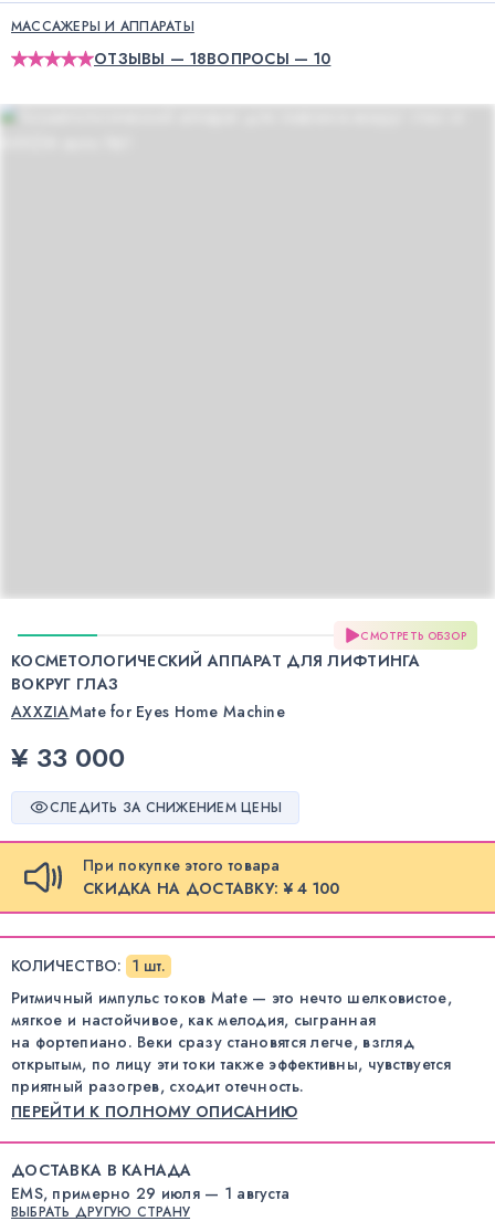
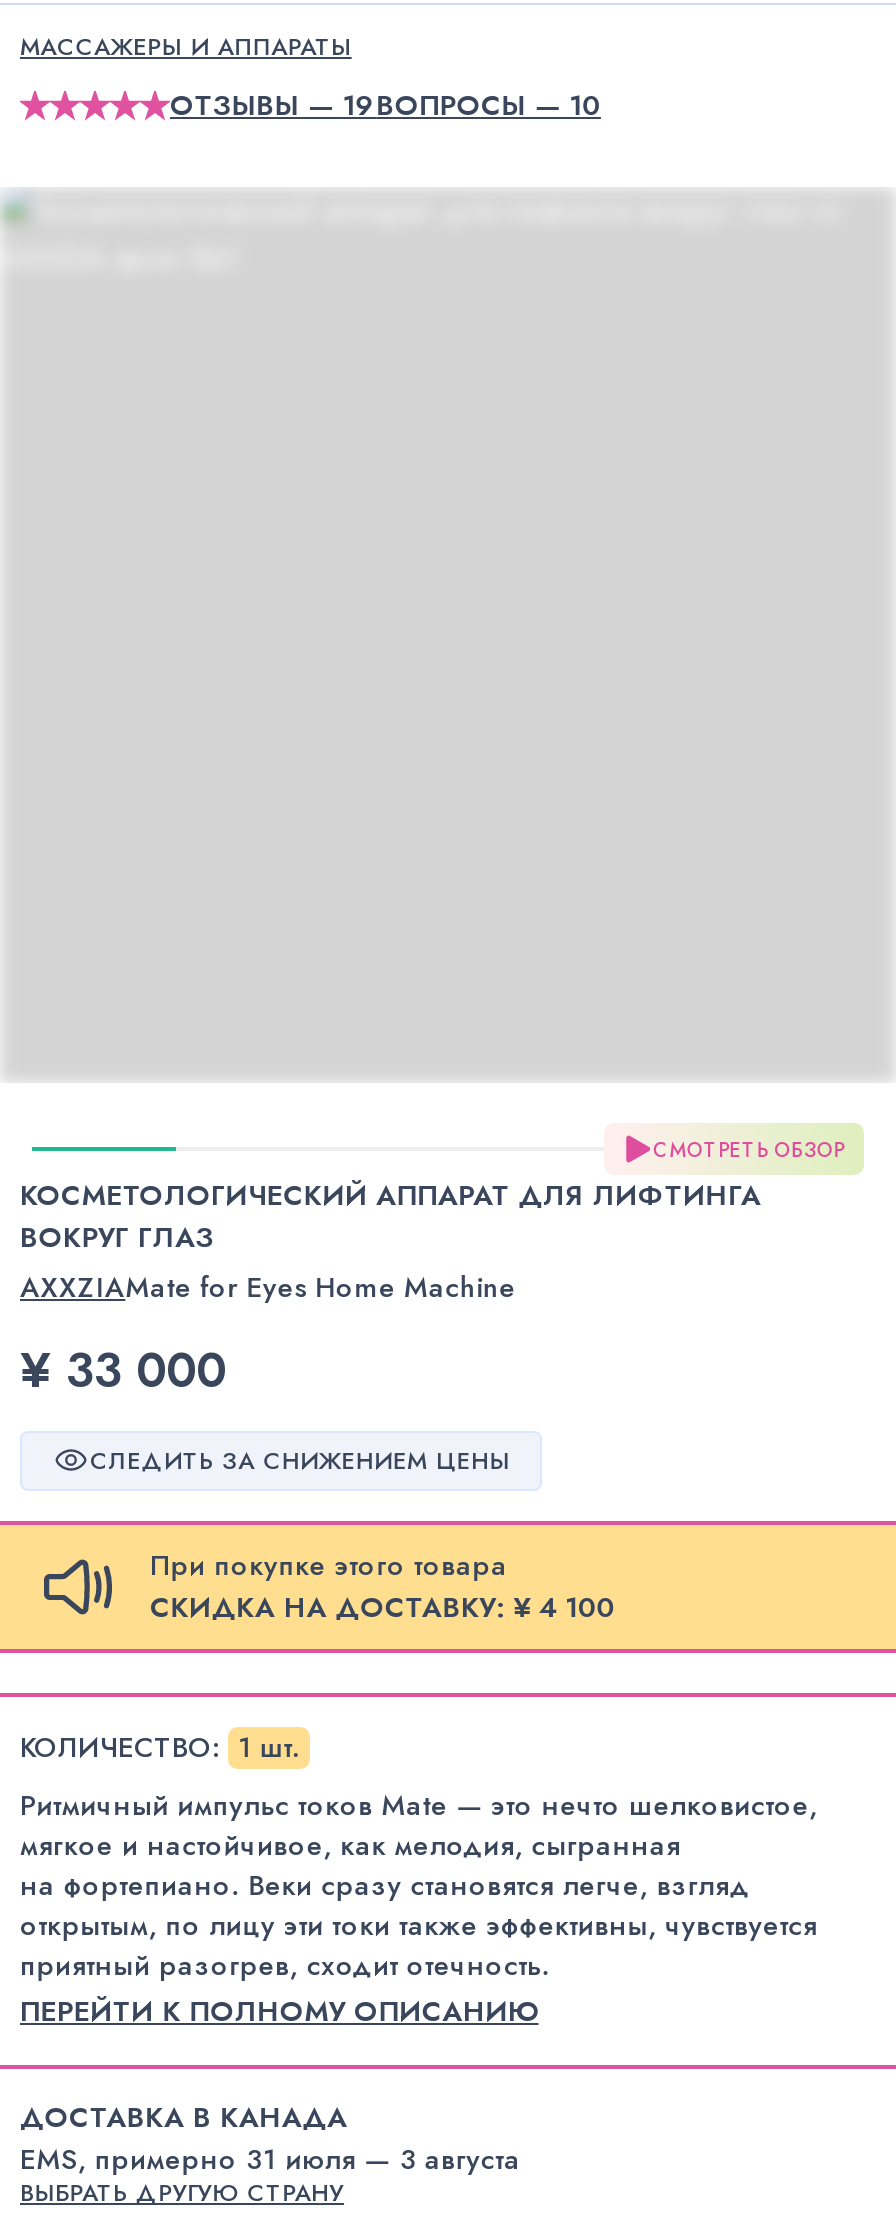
- ОТЗЫВЫ — 18ВОПРОСЫ — 10
+ ОТЗЫВЫ — 19ВОПРОСЫ — 10

- EMS, примерно 29 июля — 1 августа
+ EMS, примерно 31 июля — 3 августа
